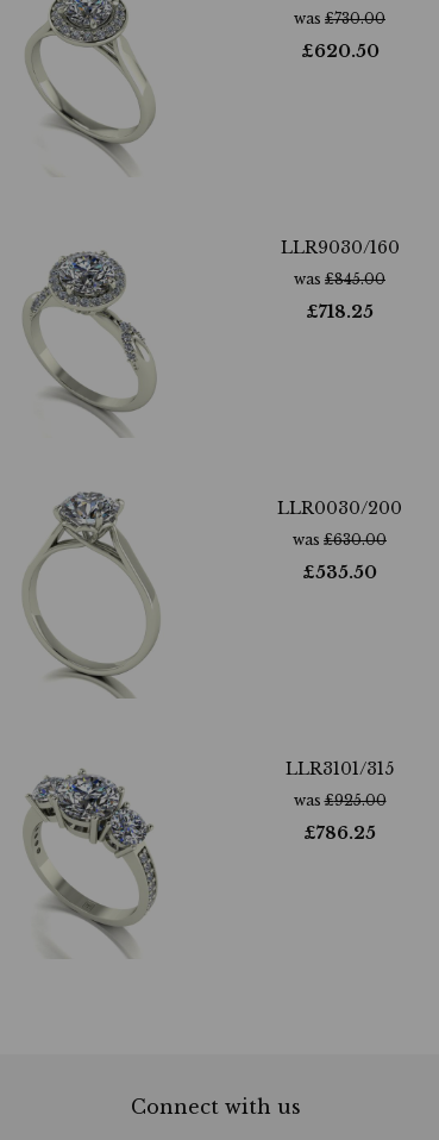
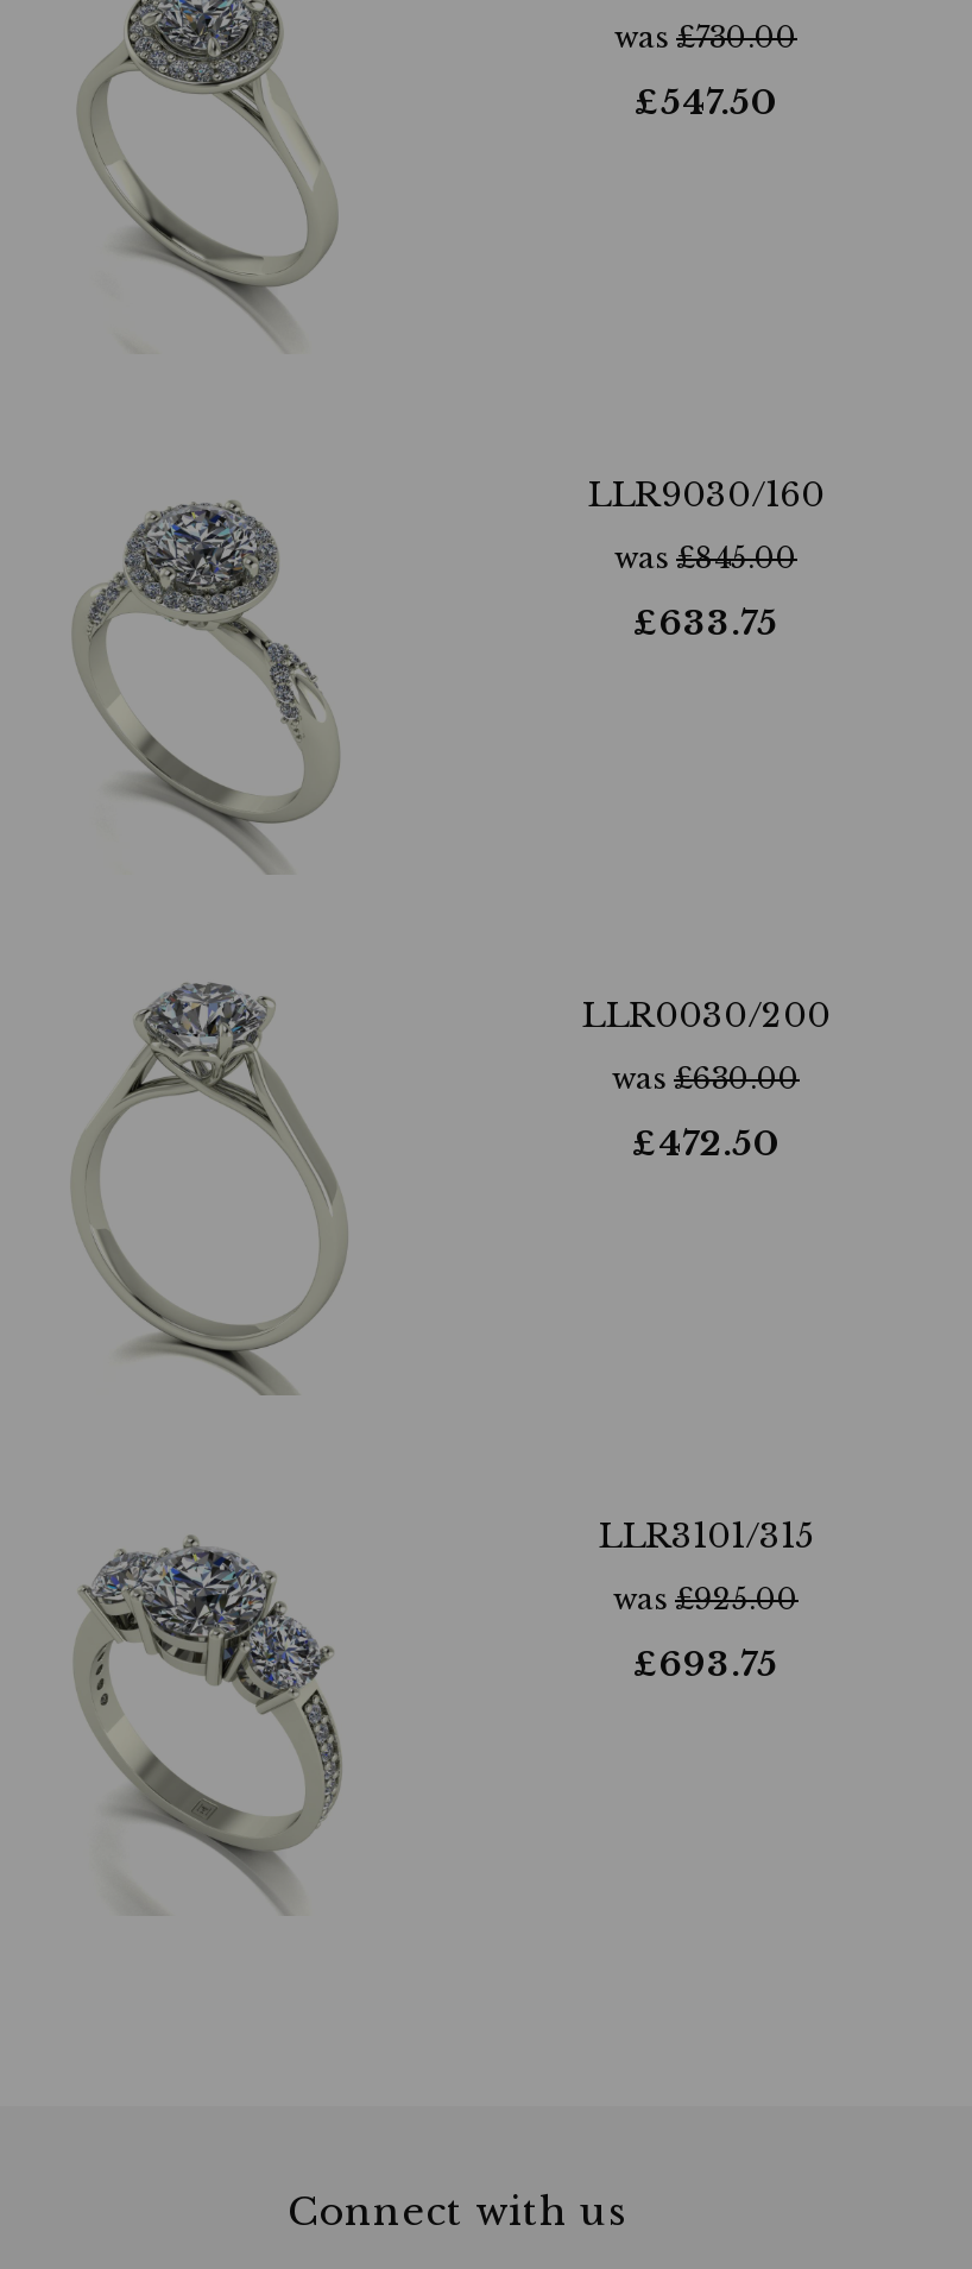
- £620.50
+ £547.50

- £718.25
+ £633.75

- £535.50
+ £472.50

- £786.25
+ £693.75
